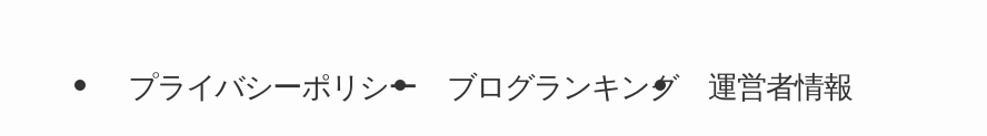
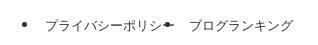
- 運営者情報
